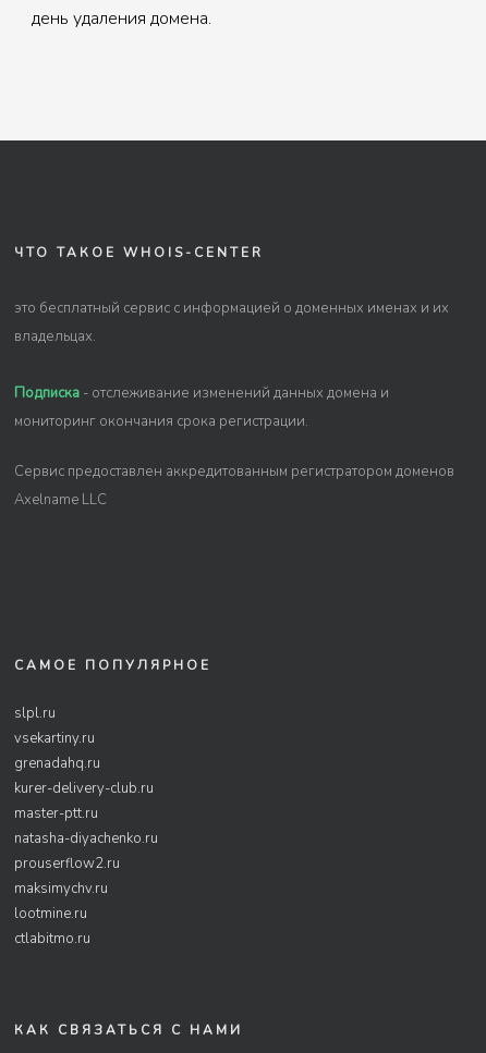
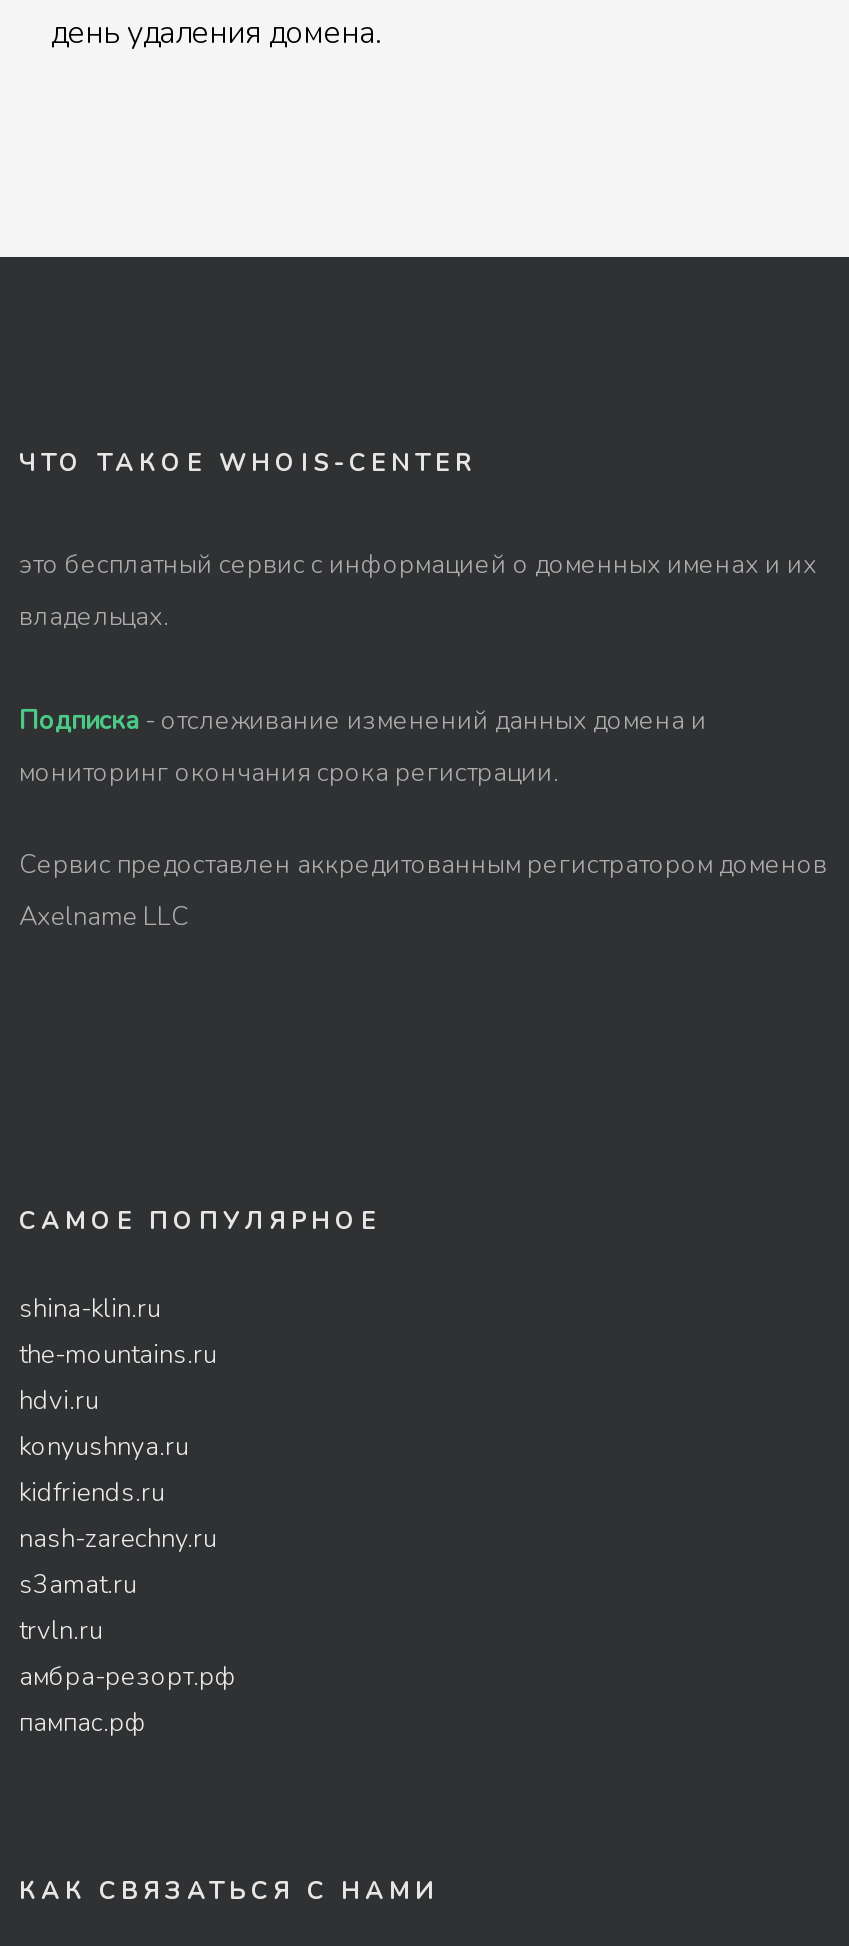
- slpl.ru
- vsekartiny.ru
- grenadahq.ru
- kurer-delivery-club.ru
- master-ptt.ru
- natasha-diyachenko.ru
- prouserflow2.ru
- maksimychv.ru
- lootmine.ru
- ctlabitmo.ru
+ shina-klin.ru
+ the-mountains.ru
+ hdvi.ru
+ konyushnya.ru
+ kidfriends.ru
+ nash-zarechny.ru
+ s3amat.ru
+ trvln.ru
+ амбра-резорт.рф
+ пампас.рф
